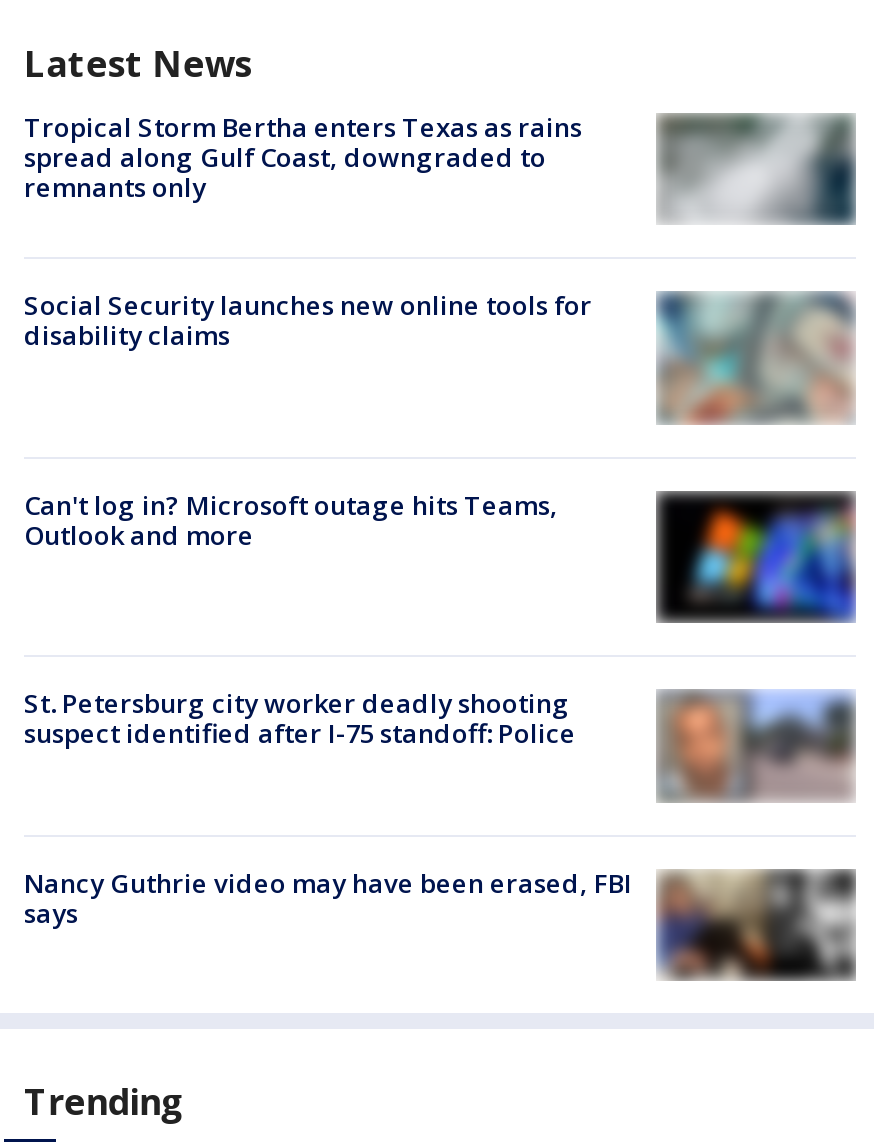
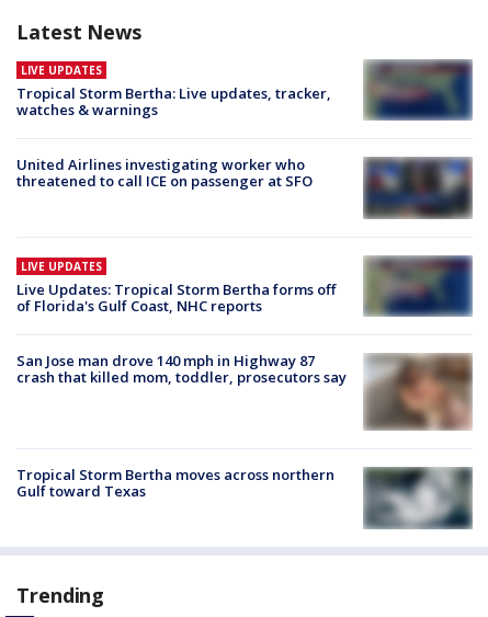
- [image]
- Tropical Storm Bertha enters Texas as rains
- spread along Gulf Coast, downgraded to
- remnants only
+ [image]
+ LIVE UPDATES
+ Tropical Storm Bertha: Live updates, tracker,
+ watches & warnings

- Social Security launches new online tools for
- disability claims
+ United Airlines investigating worker who
+ threatened to call ICE on passenger at SFO

- [image]
+ [image]

- Can't log in? Microsoft outage hits Teams,
- Outlook and more
+ LIVE UPDATES
+ Live Updates: Tropical Storm Bertha forms off
+ of Florida's Gulf Coast, NHC reports

- [image]
+ [image]

- [image]
+ [image]

- St. Petersburg city worker deadly shooting
- suspect identified after I-75 standoff: Police
+ San Jose man drove 140 mph in Highway 87
+ crash that killed mom, toddler, prosecutors say

- [image]
- Nancy Guthrie video may have been erased, FBI
- says
+ [image]
+ Tropical Storm Bertha moves across northern
+ Gulf toward Texas
